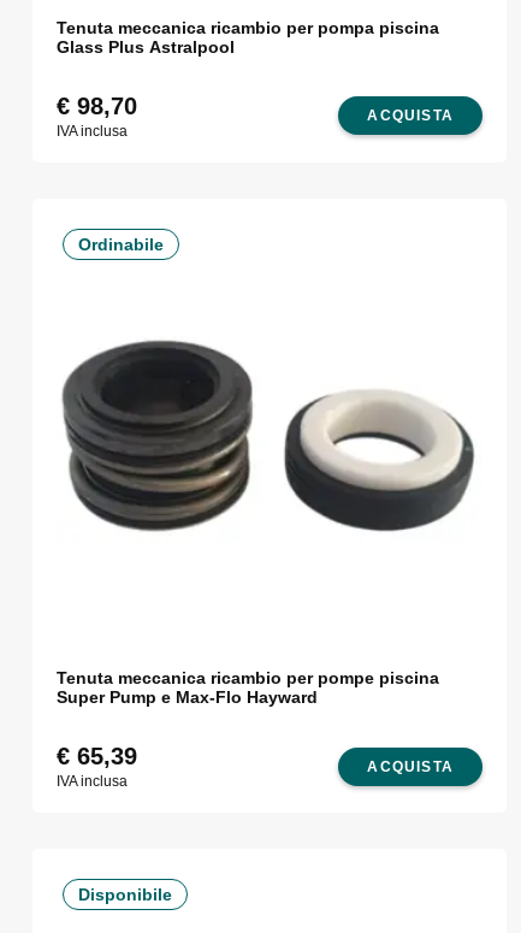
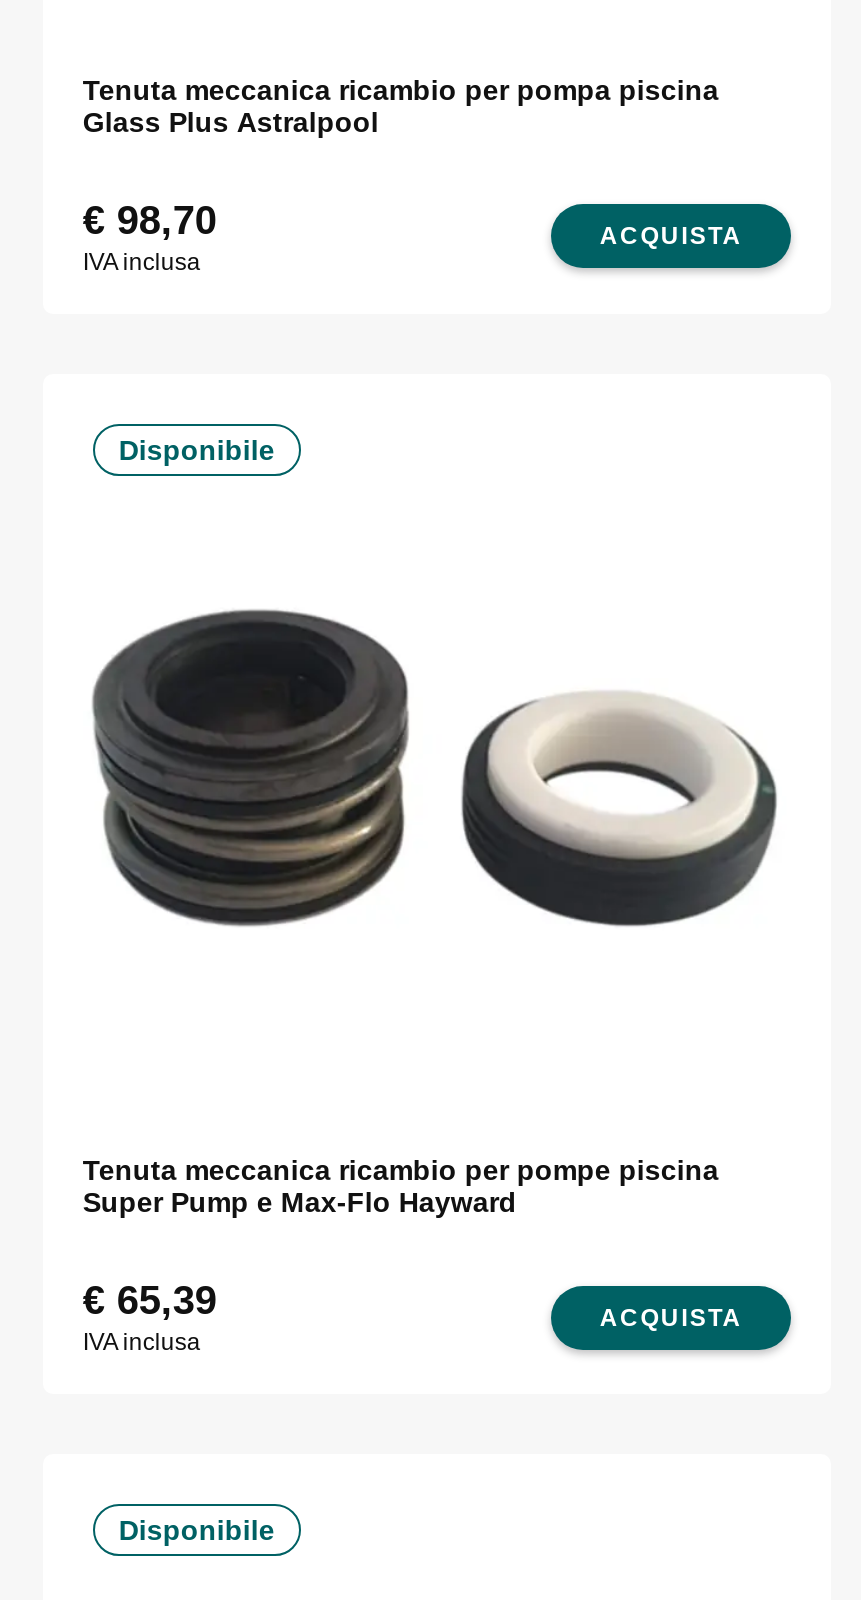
- Ordinabile
+ Disponibile
